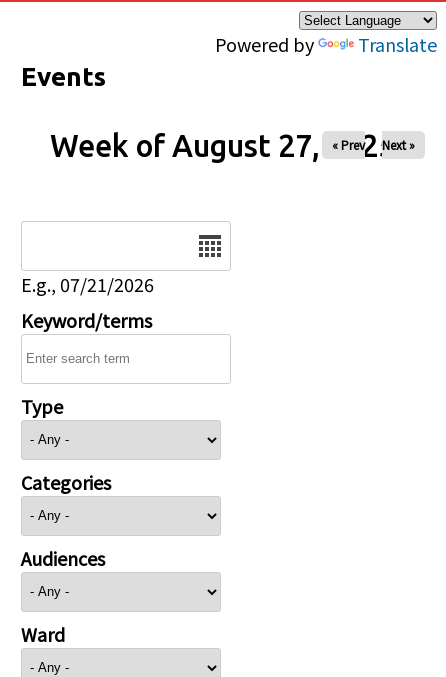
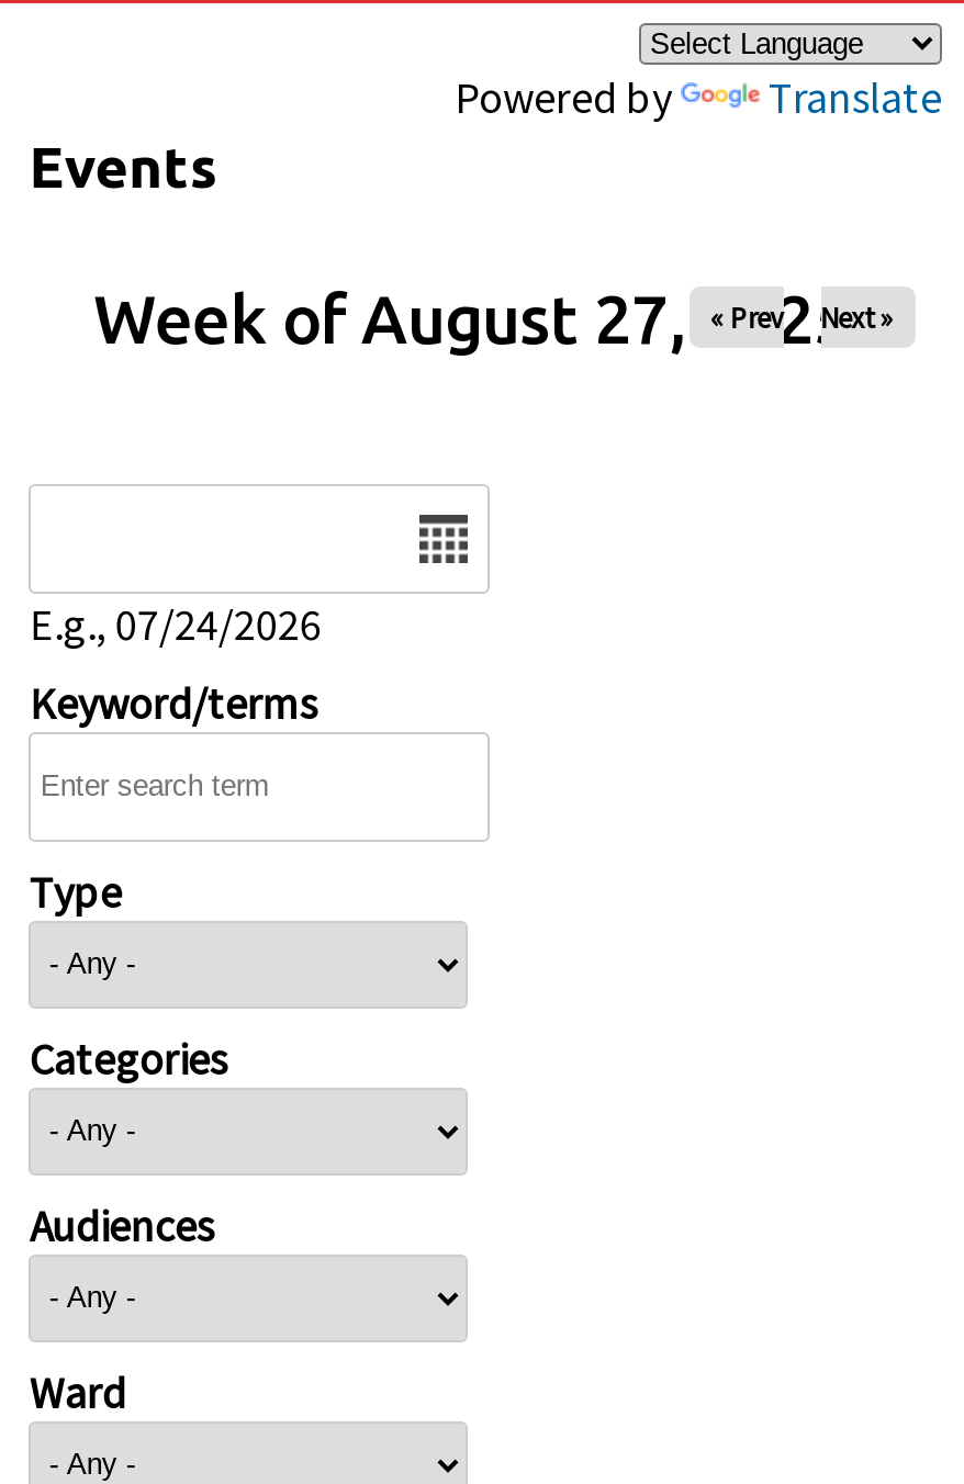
- E.g., 07/21/2026
+ E.g., 07/24/2026
